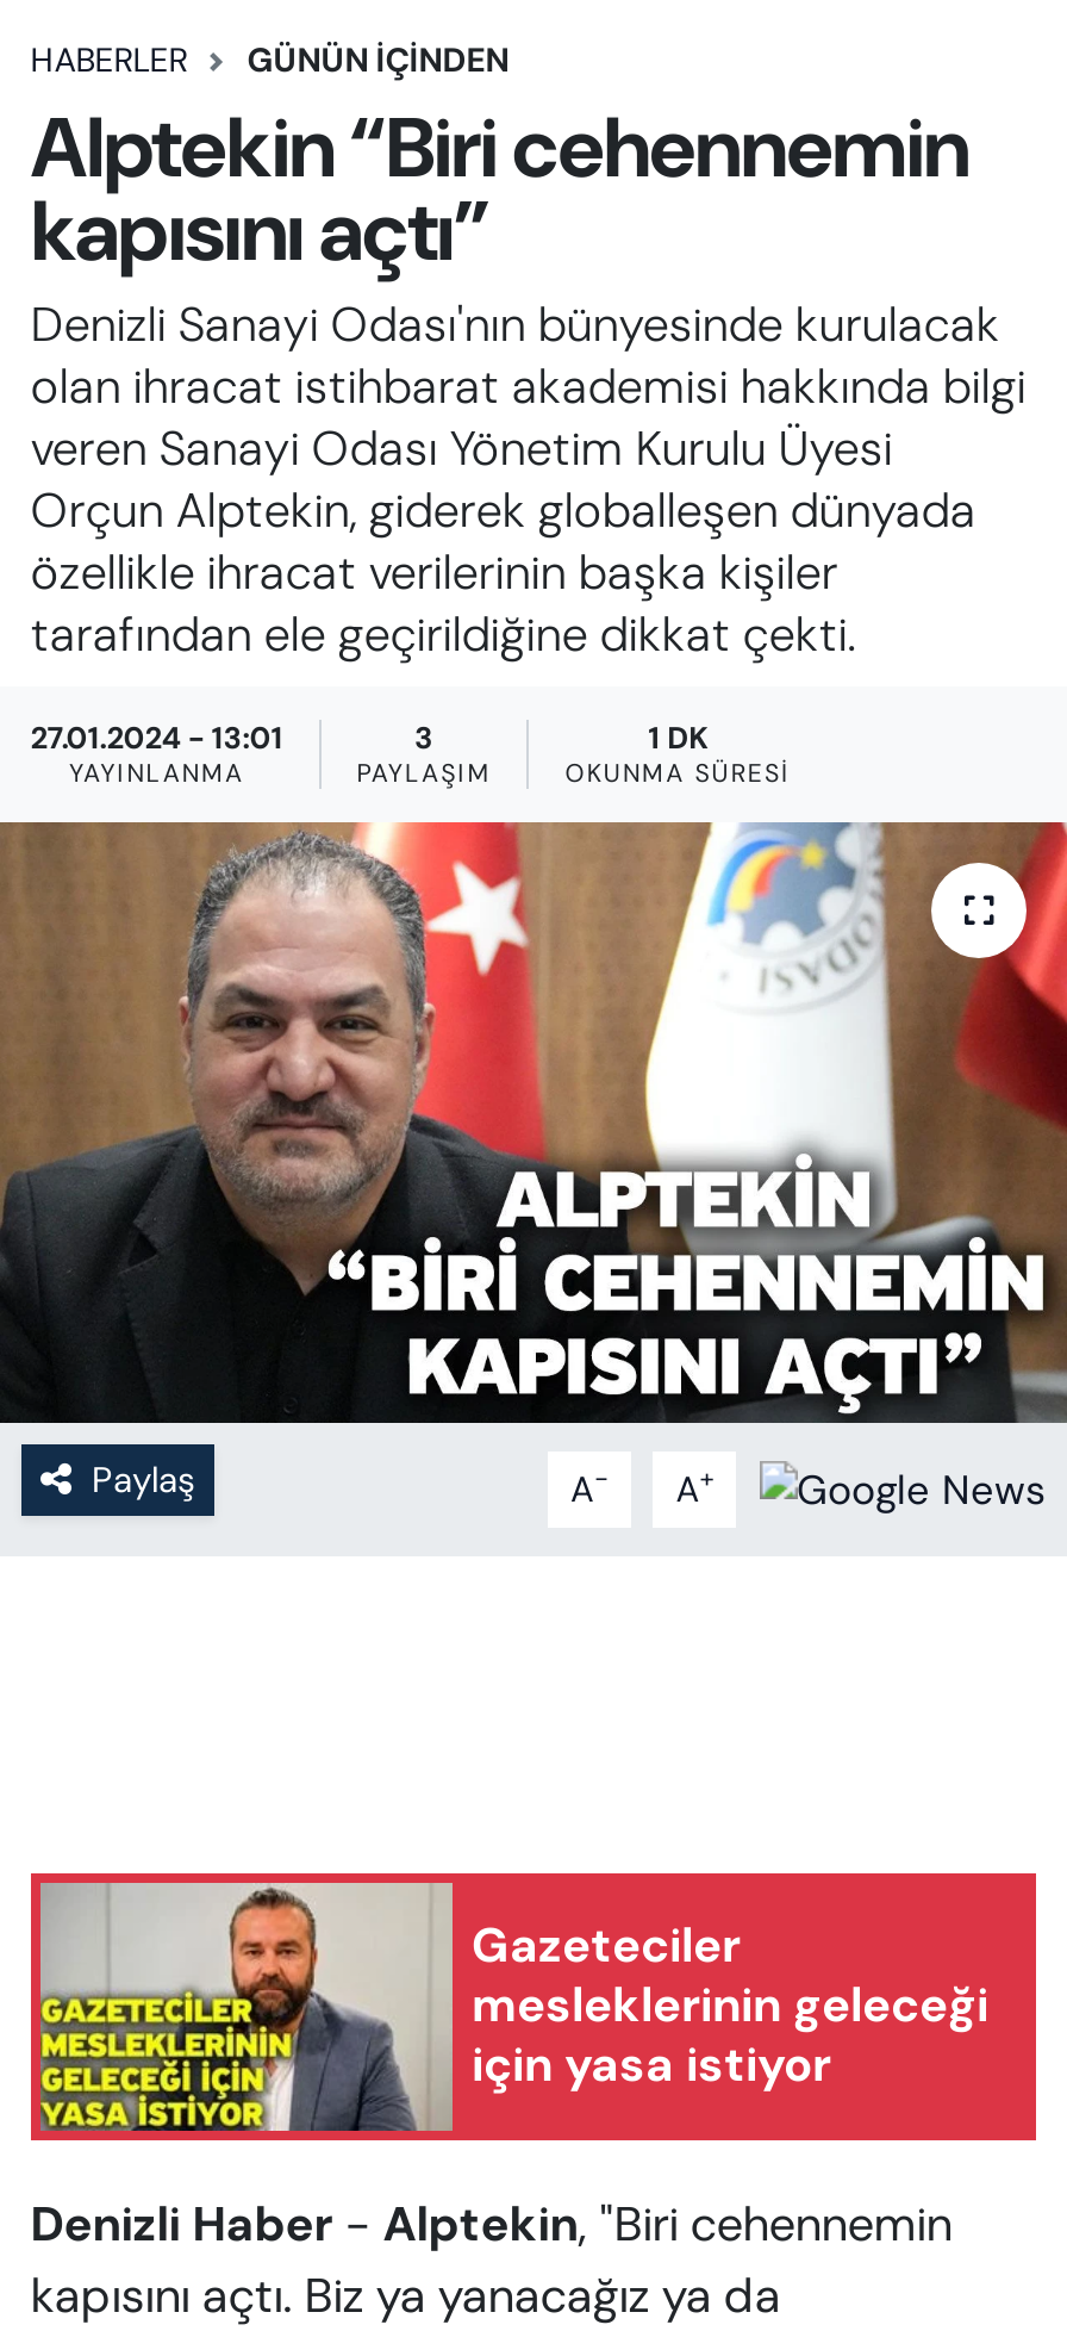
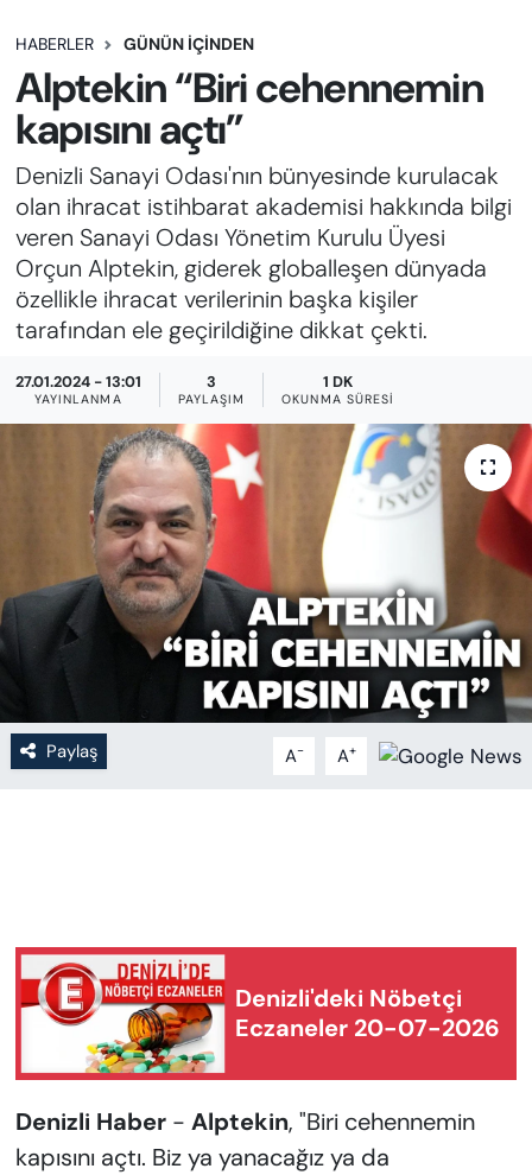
- [image]
- Gazeteciler
- mesleklerinin geleceği
- için yasa istiyor
+ [image]
+ Denizli'deki Nöbetçi
+ Eczaneler 20-07-2026
